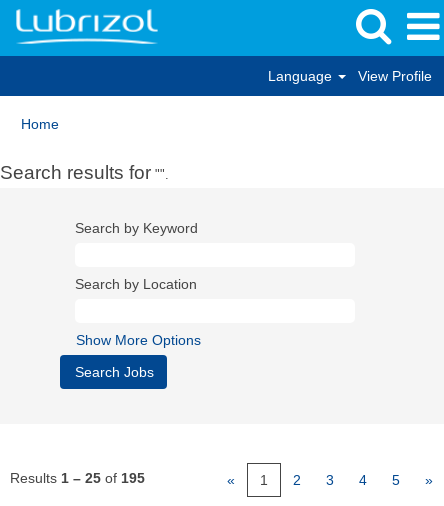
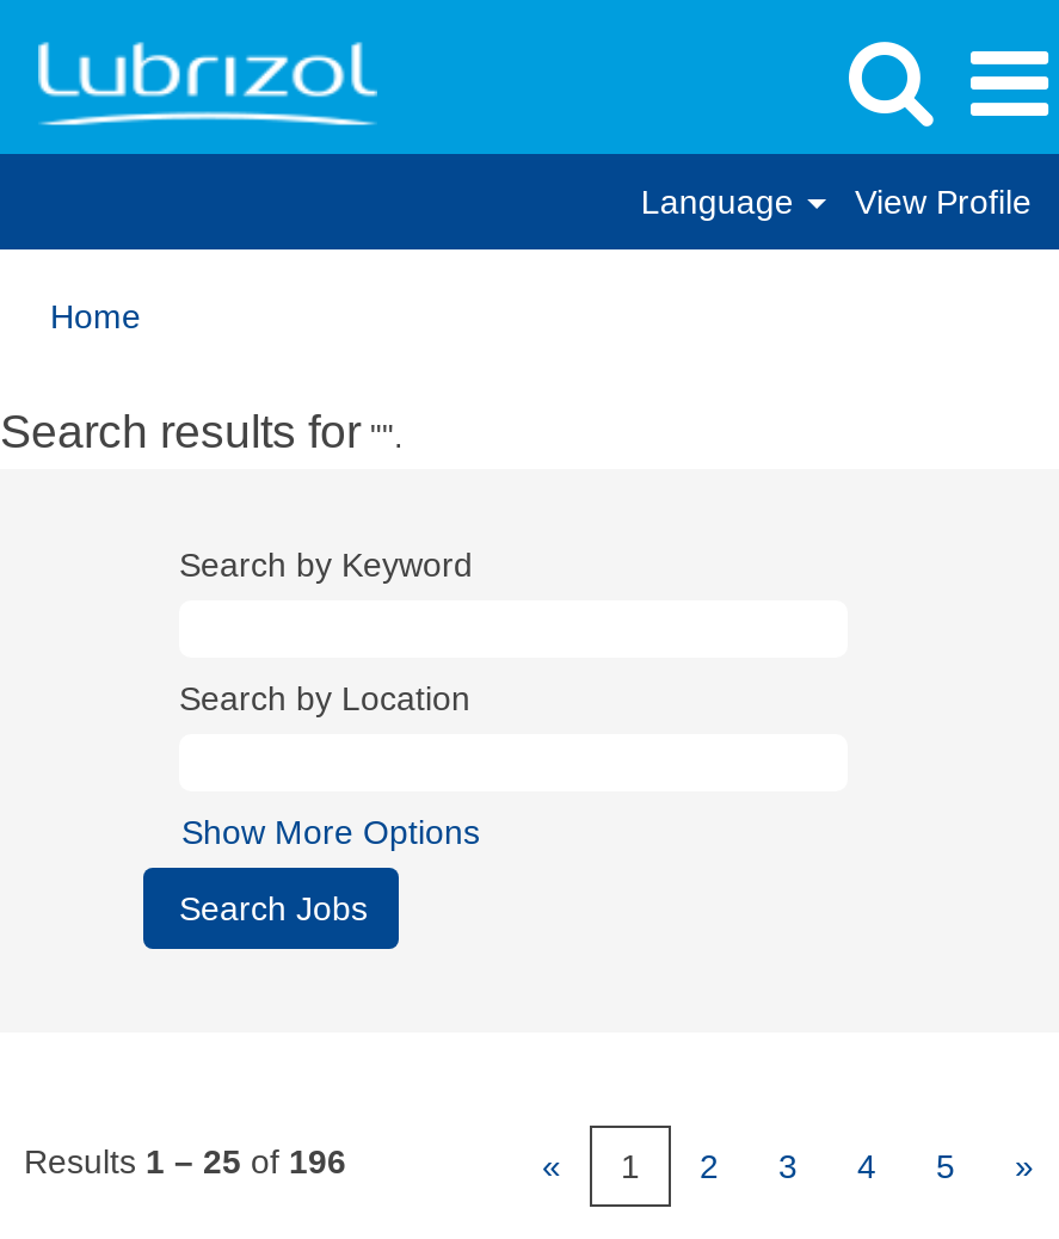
- Results 1 – 25 of 195
+ Results 1 – 25 of 196
